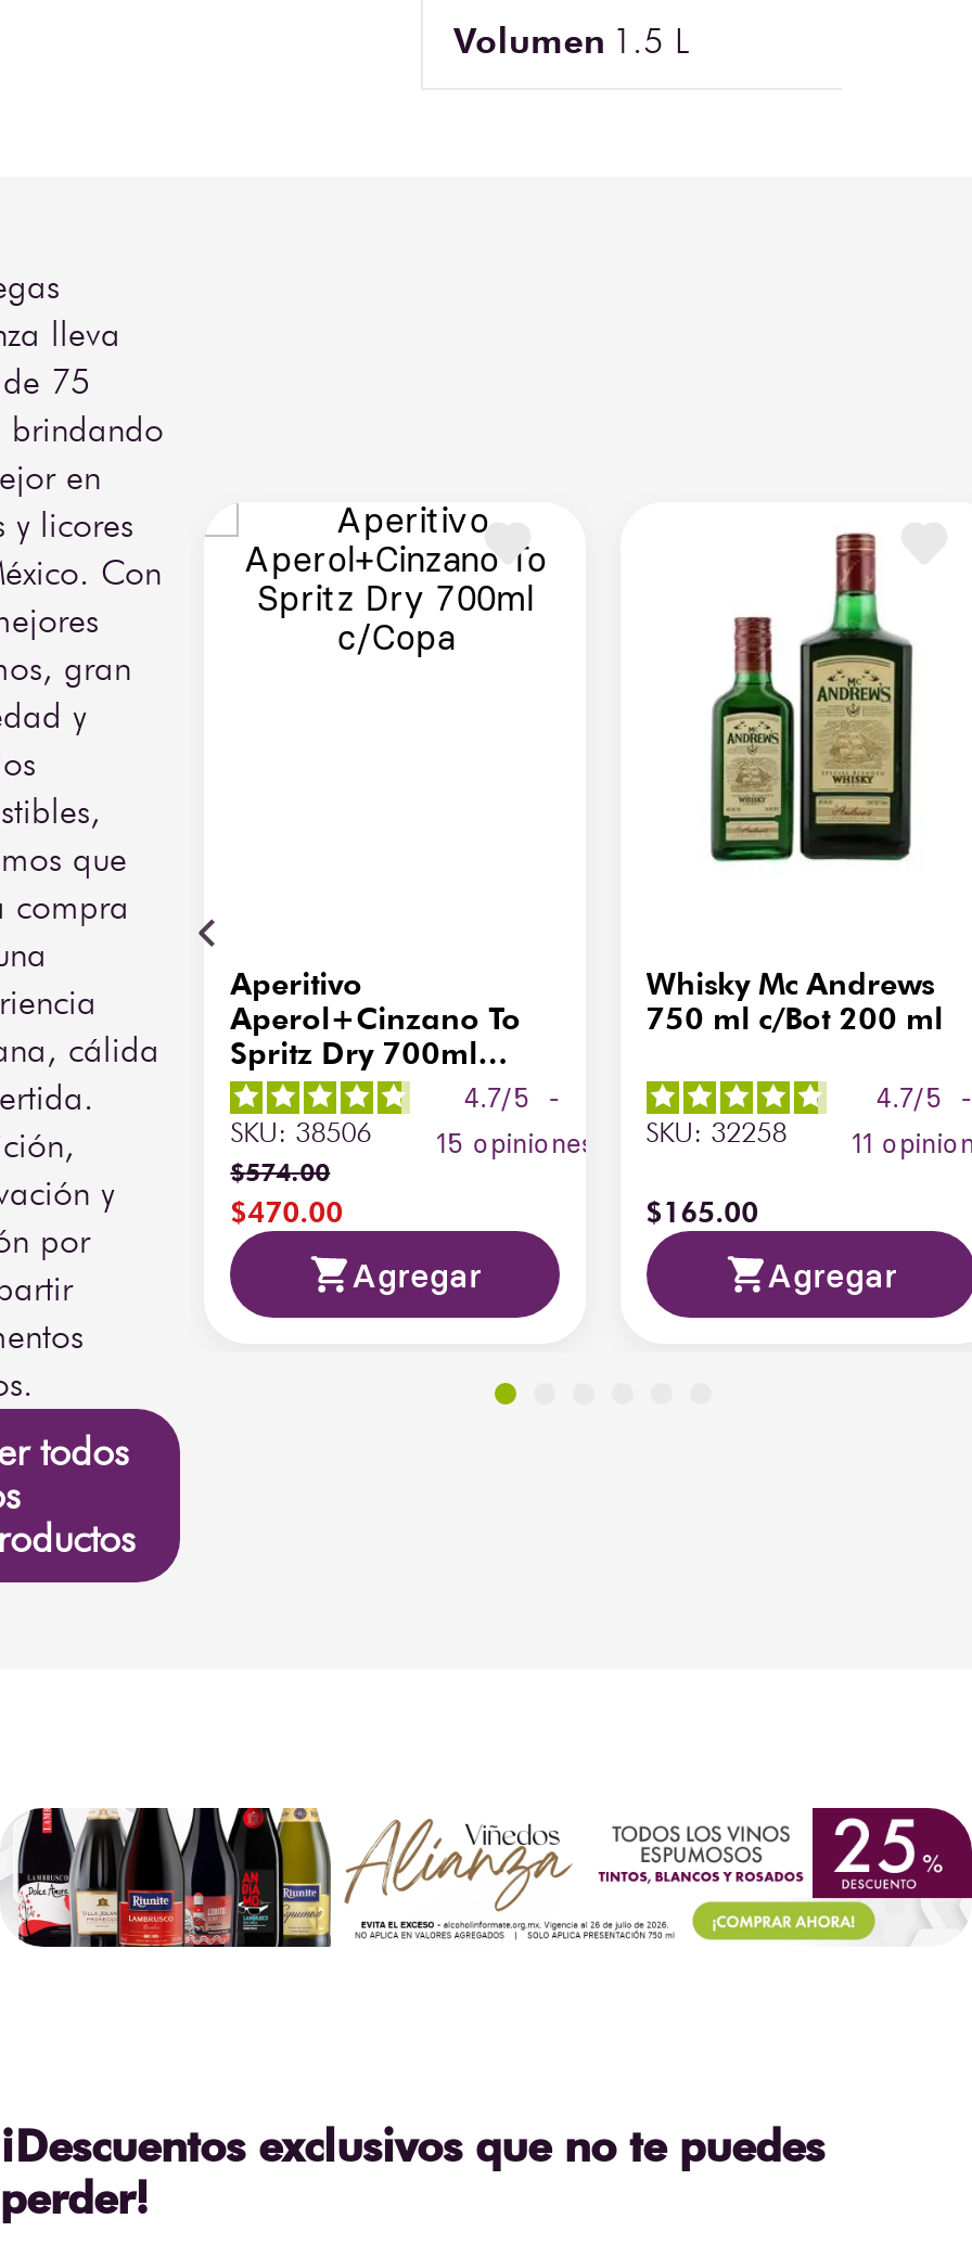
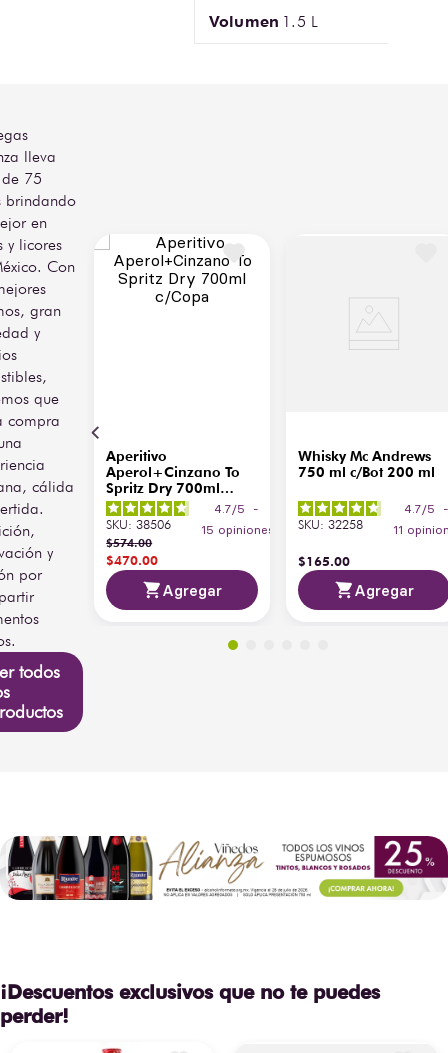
- [image]
